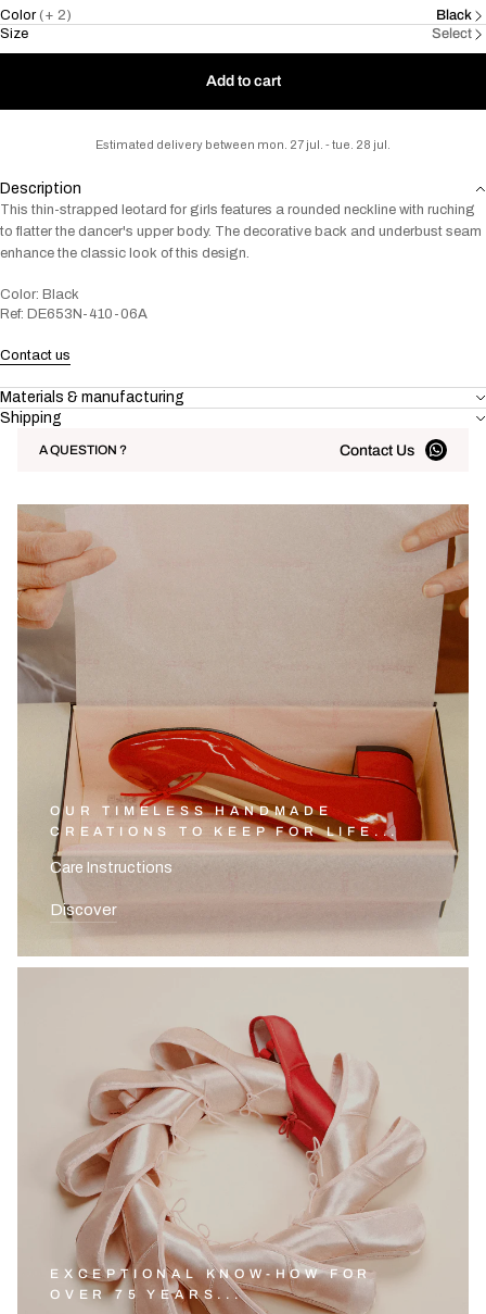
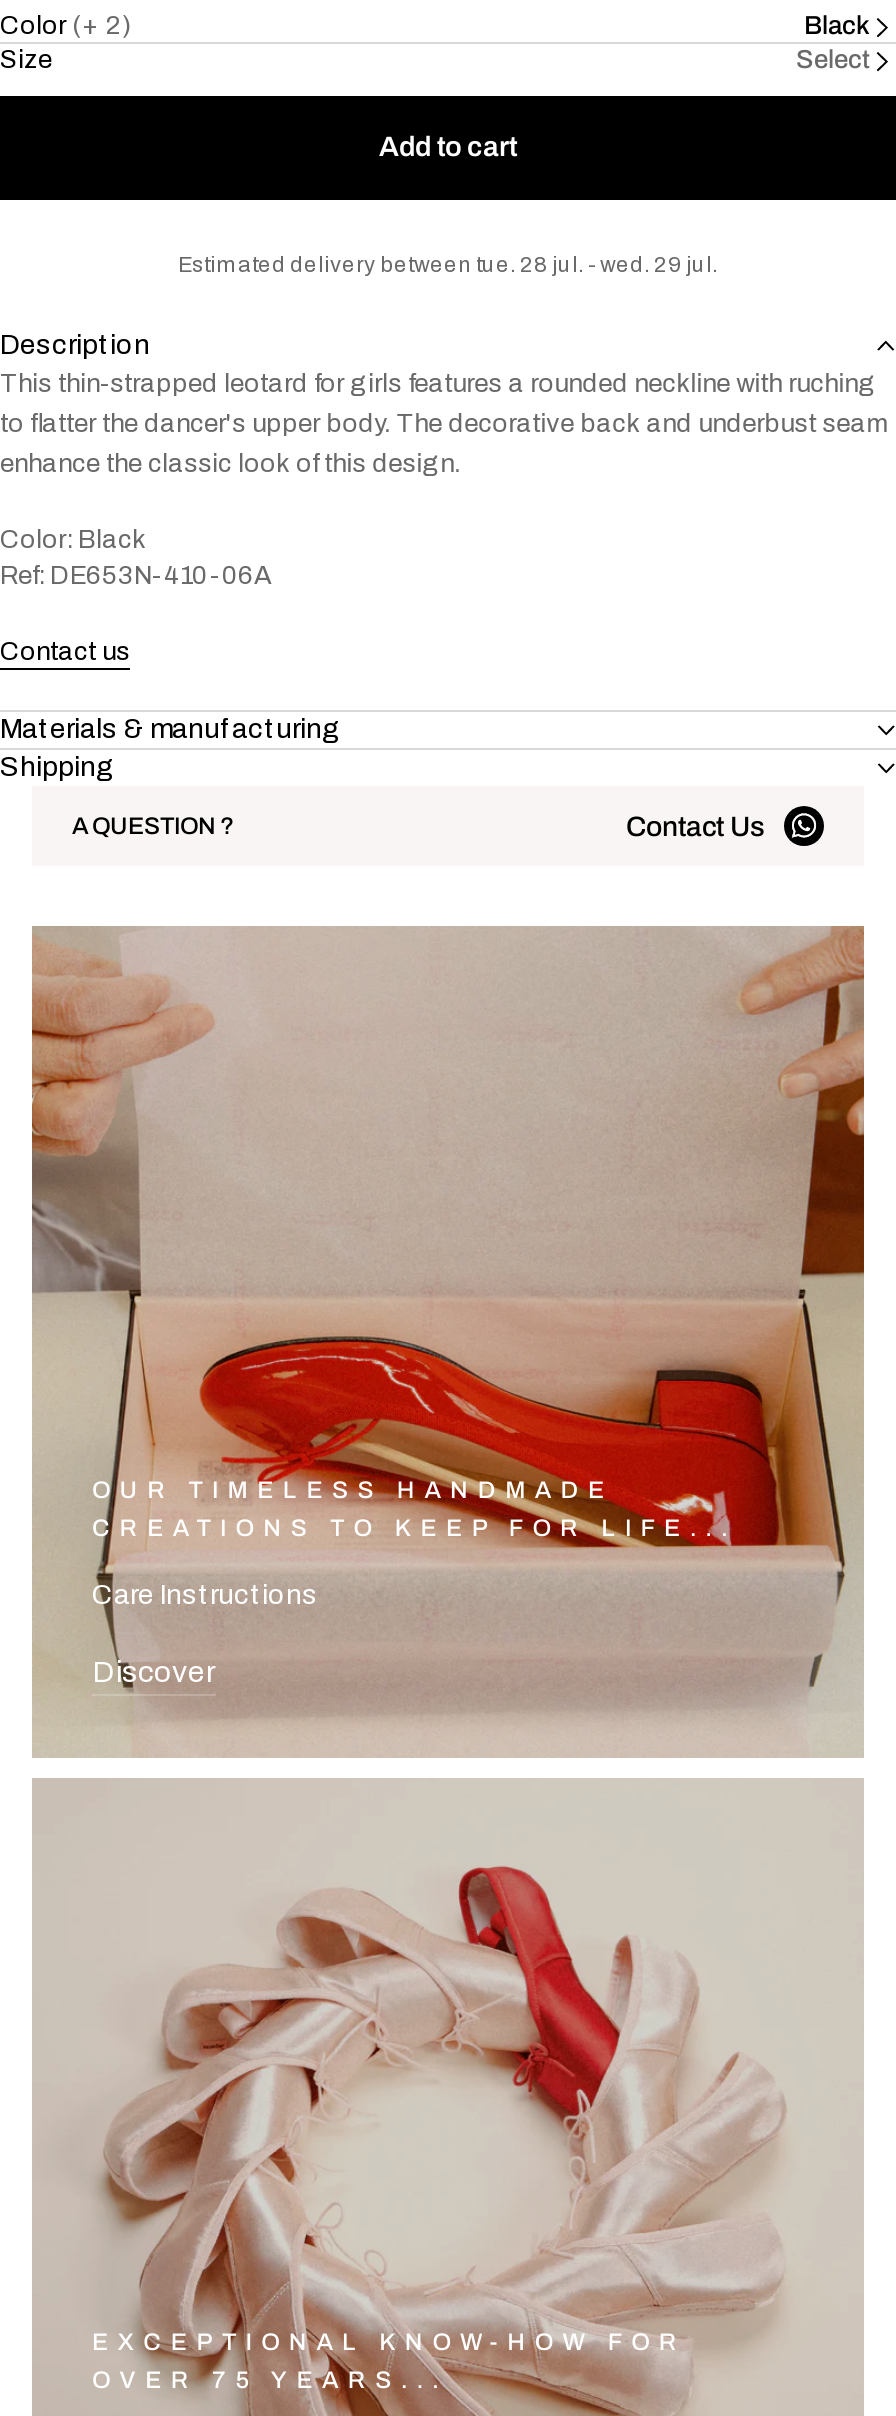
- Estimated delivery between mon. 27 jul. - tue. 28 jul.
+ Estimated delivery between tue. 28 jul. - wed. 29 jul.
